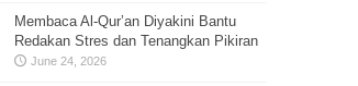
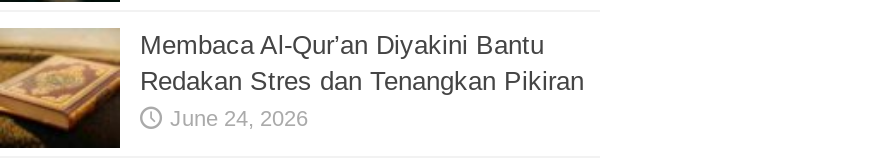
+ [image]
